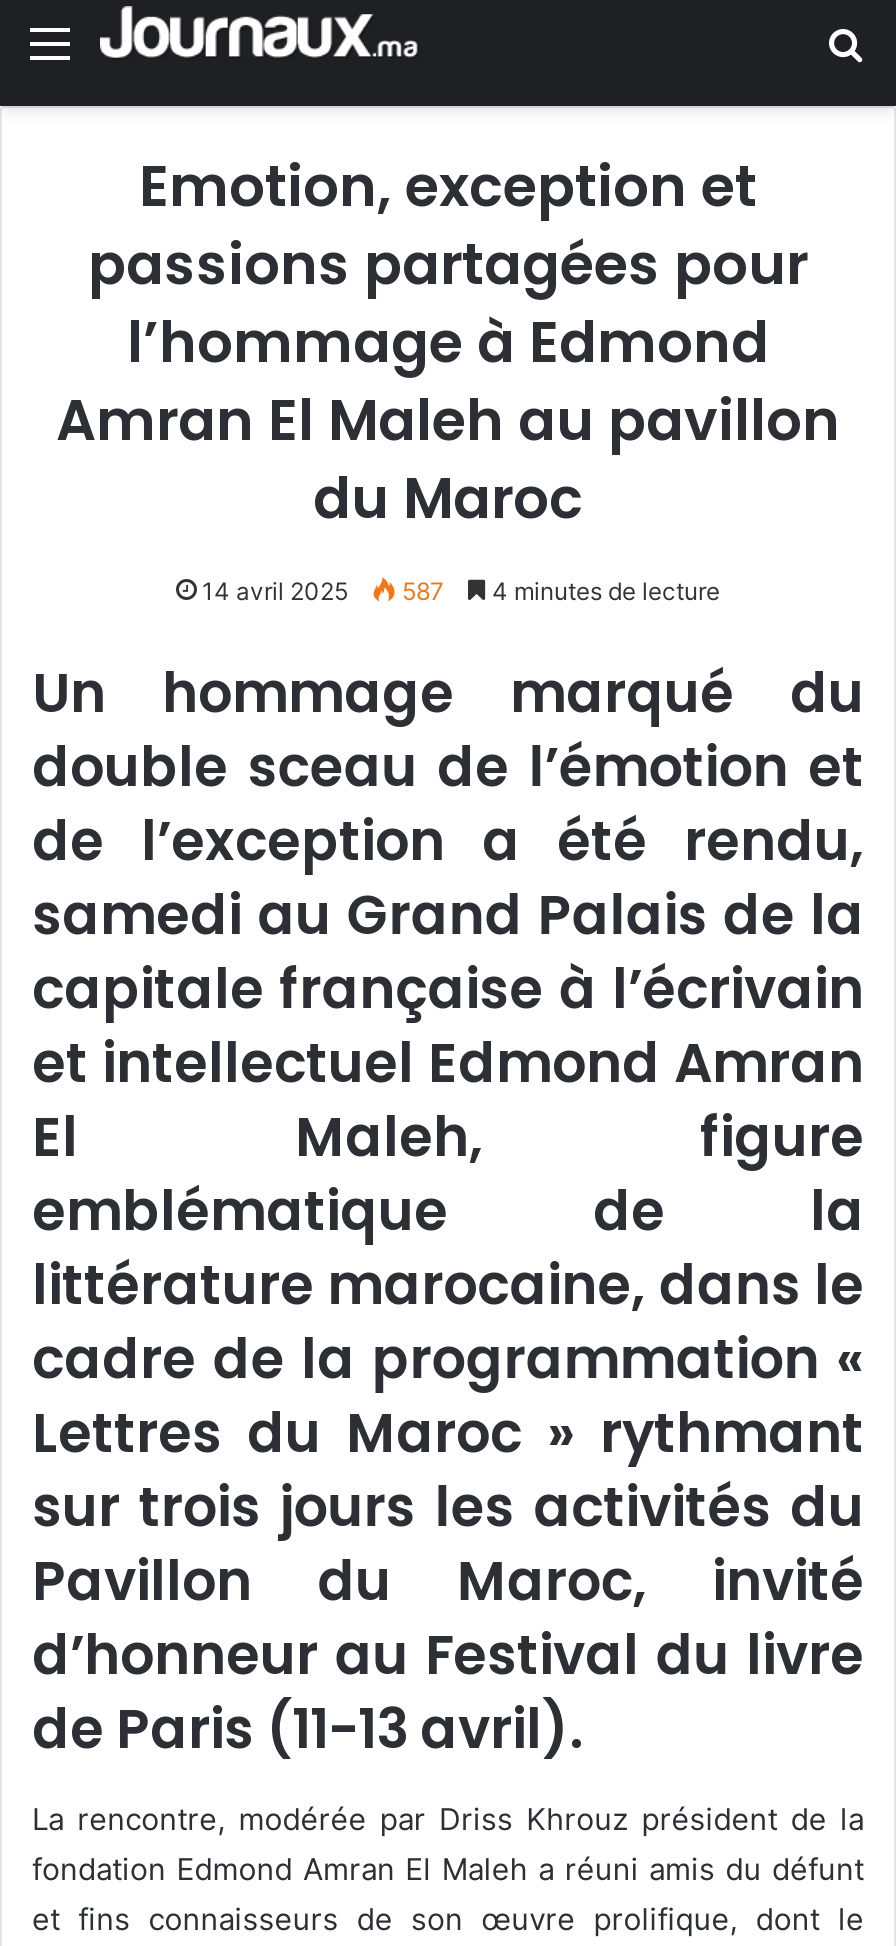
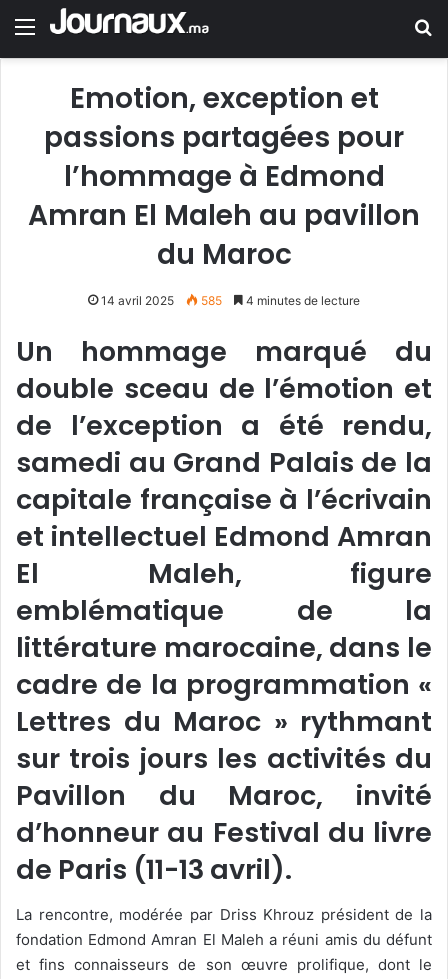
- 14 avril 2025 587 4 minutes de lecture
+ 14 avril 2025 585 4 minutes de lecture
